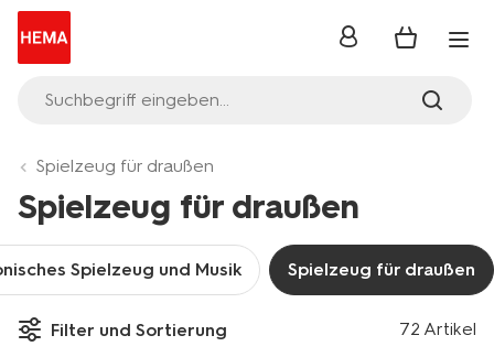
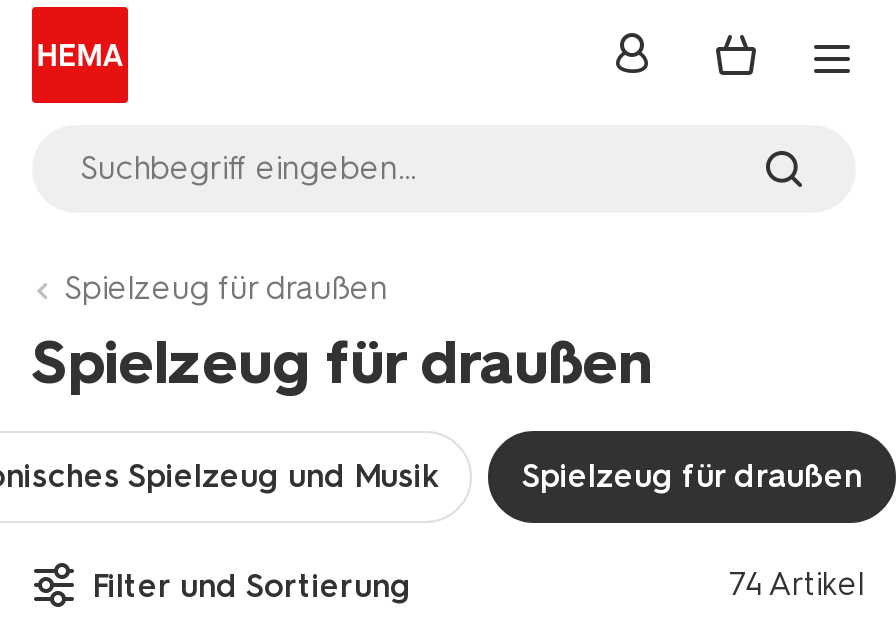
- 72 Artikel
+ 74 Artikel
